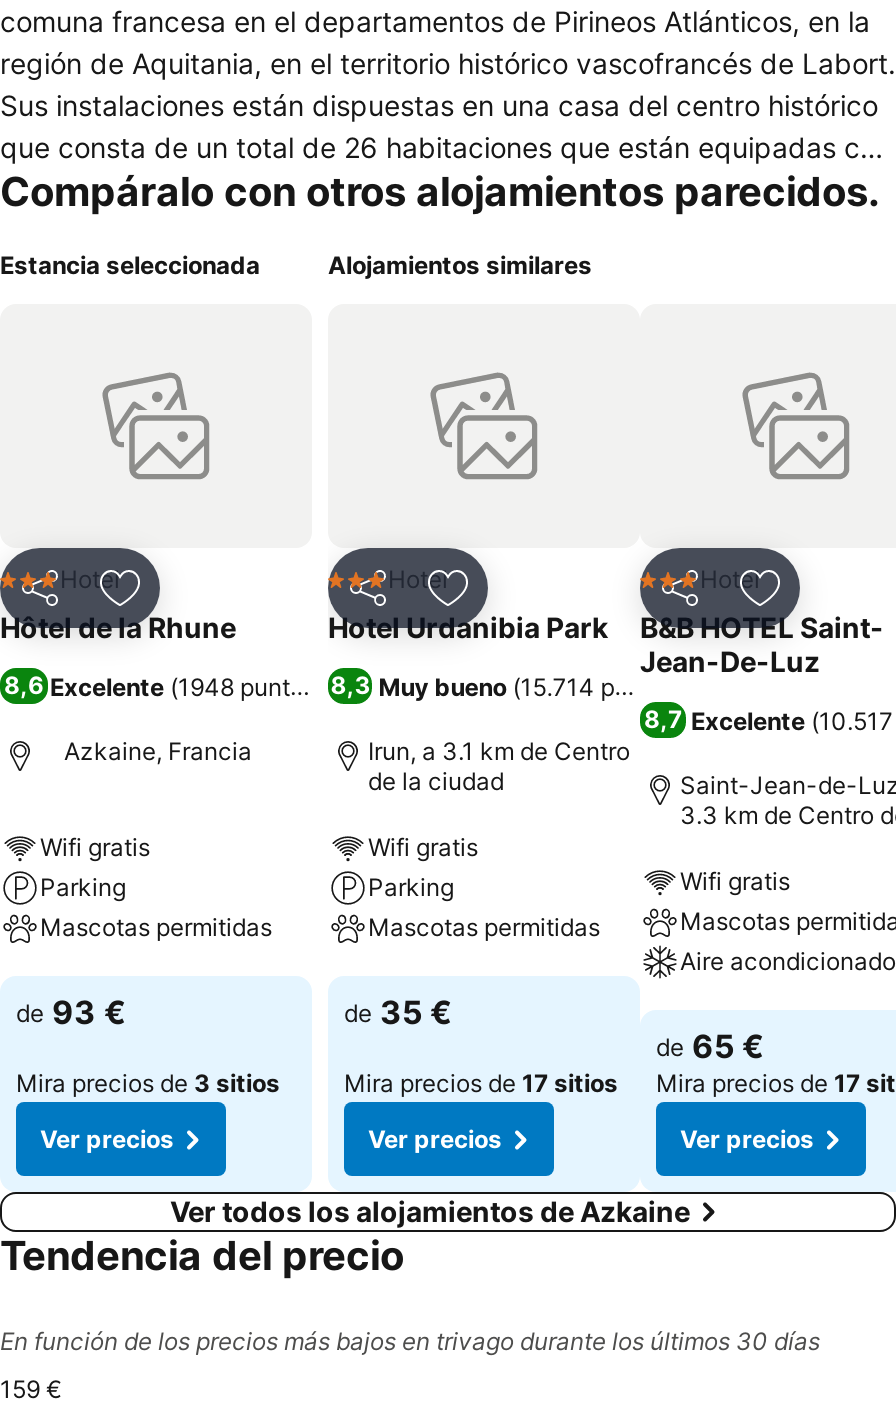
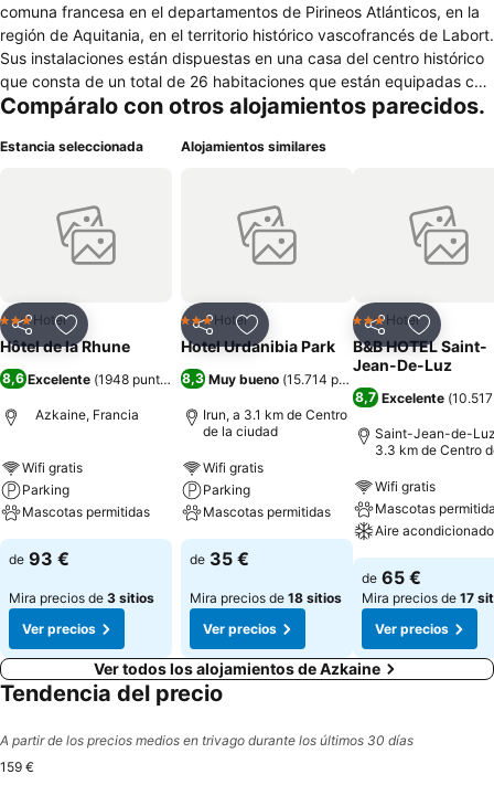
- Mira precios de 17 sitios
+ Mira precios de 18 sitios

- En función de los precios más bajos en trivago durante los últimos 30 días
+ A partir de los precios medios en trivago durante los últimos 30 días
